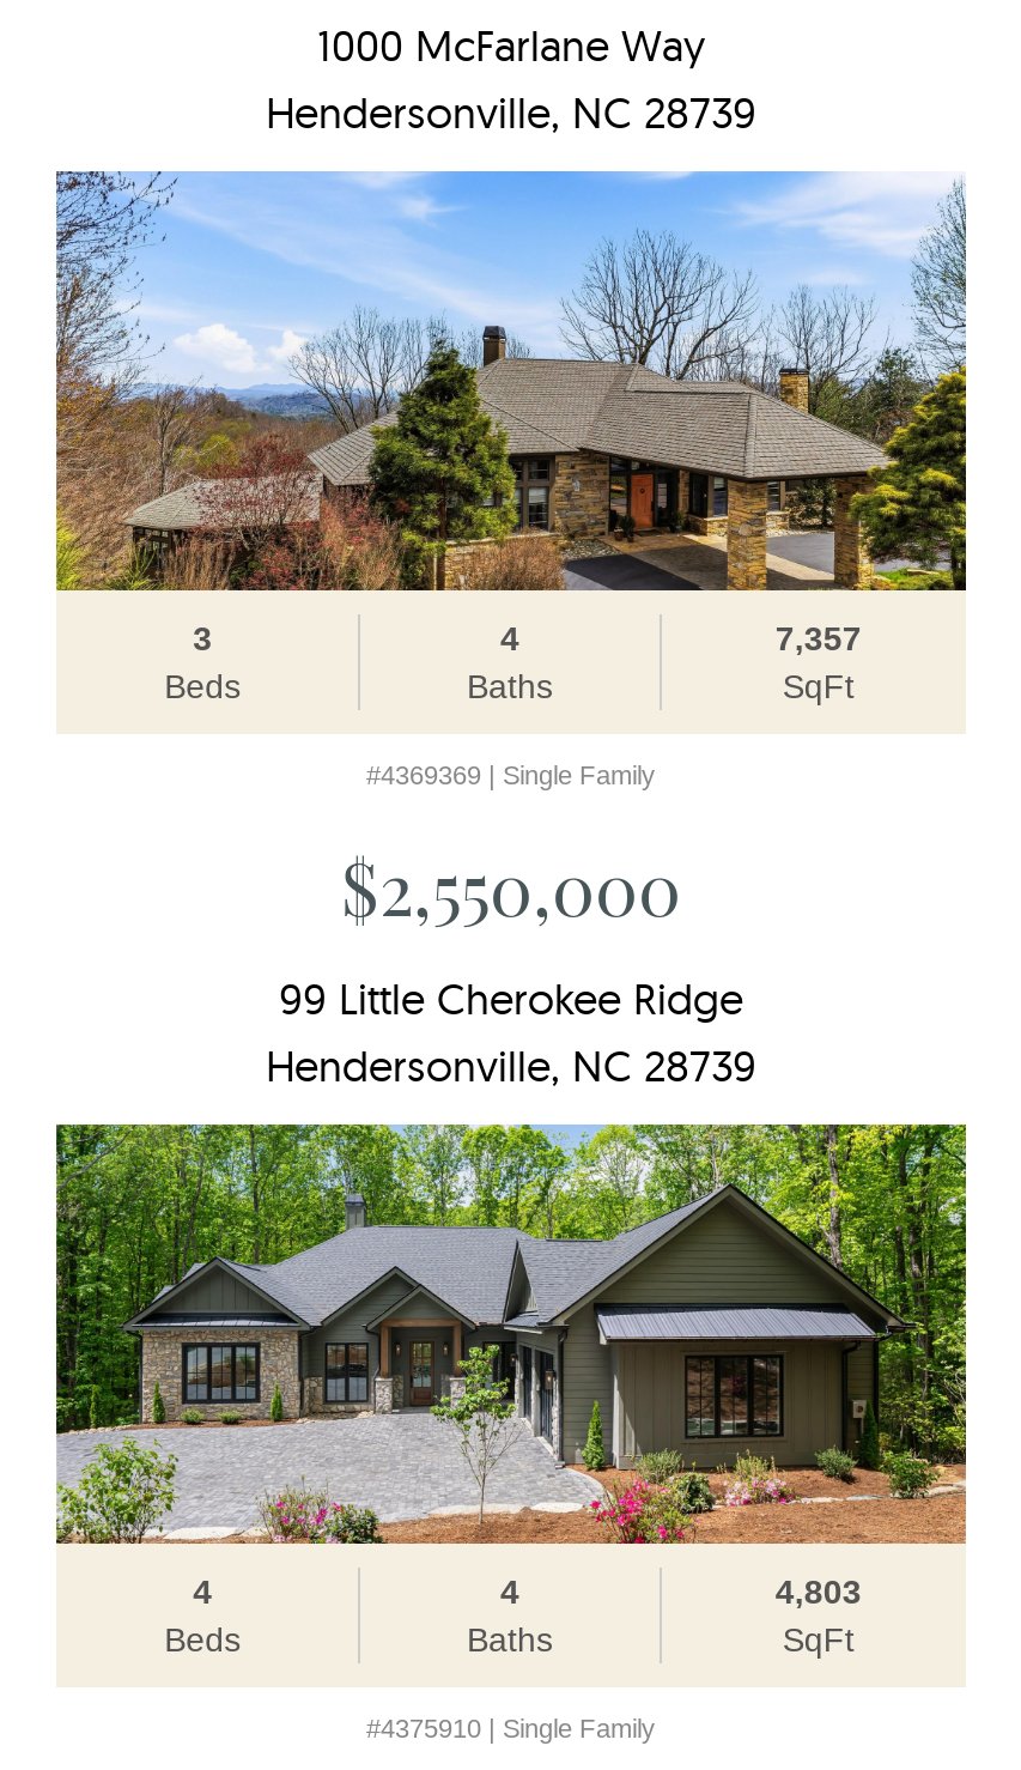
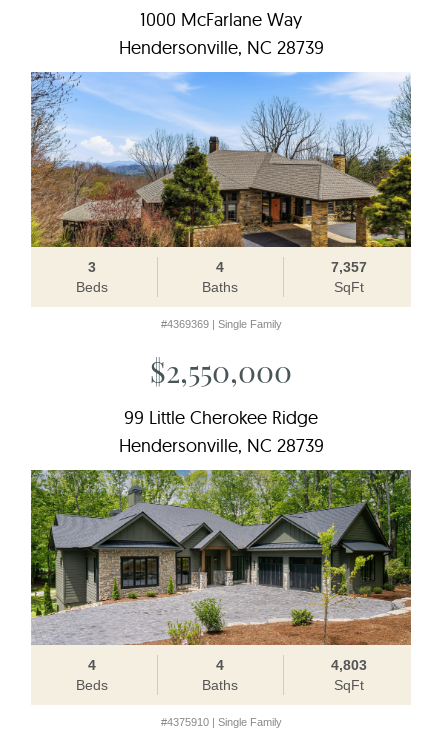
- [image]
+ [image]
